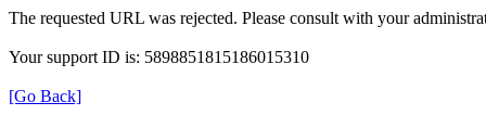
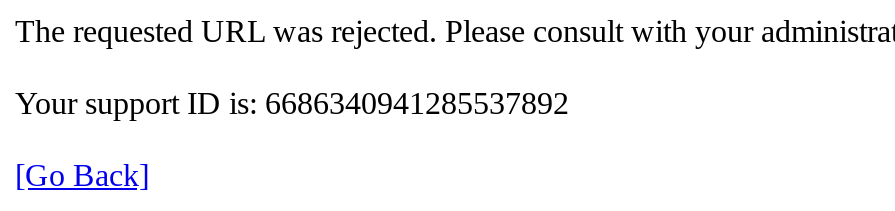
- Your support ID is: 5898851815186015310
+ Your support ID is: 6686340941285537892
